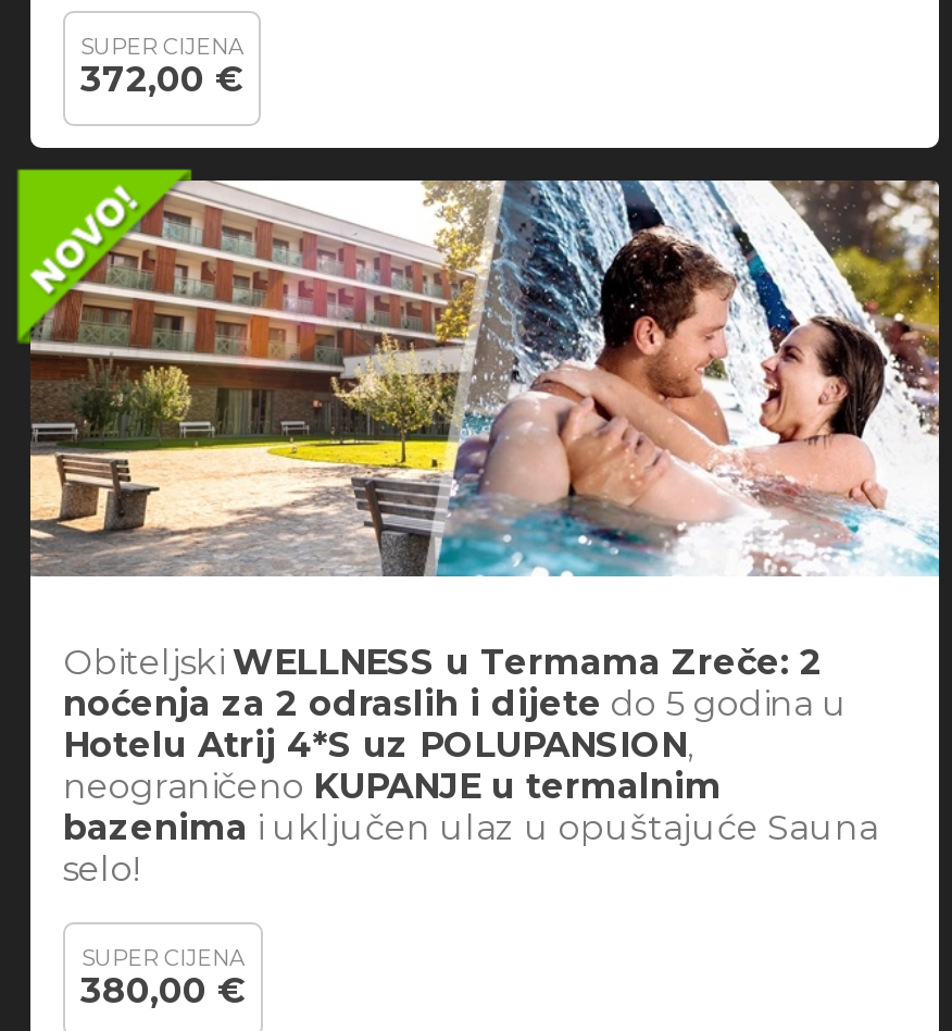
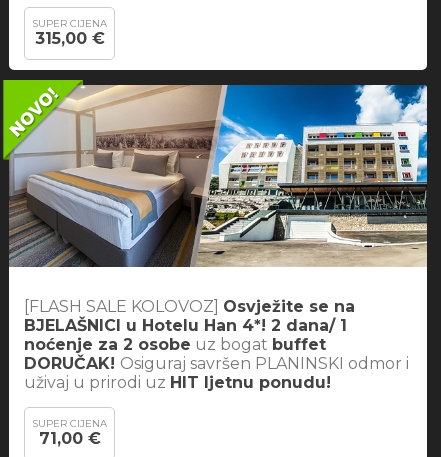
- 372,00 €
+ 315,00 €

- [image]
- Obiteljski WELLNESS u Termama Zreče: 2
- noćenja za 2 odraslih i dijete do 5 godina u
- Hotelu Atrij 4*S uz POLUPANSION,
- neograničeno KUPANJE u termalnim
- bazenima i uključen ulaz u opuštajuće Sauna
- selo!
+ [image]
+ [FLASH SALE KOLOVOZ] Osvježite se na
+ BJELAŠNICI u Hotelu Han 4*! 2 dana/ 1
+ noćenje za 2 osobe uz bogat buffet
+ DORUČAK! Osiguraj savršen PLANINSKI odmor i
+ uživaj u prirodi uz HIT ljetnu ponudu!

- 380,00 €
+ 71,00 €
